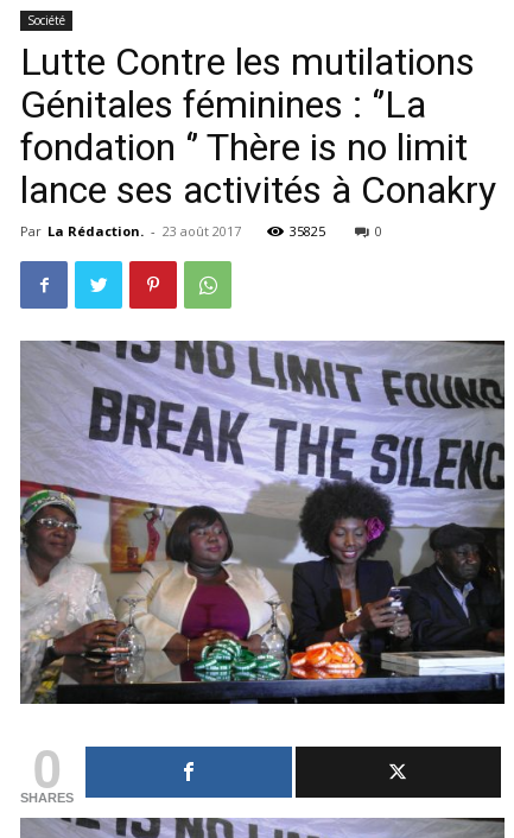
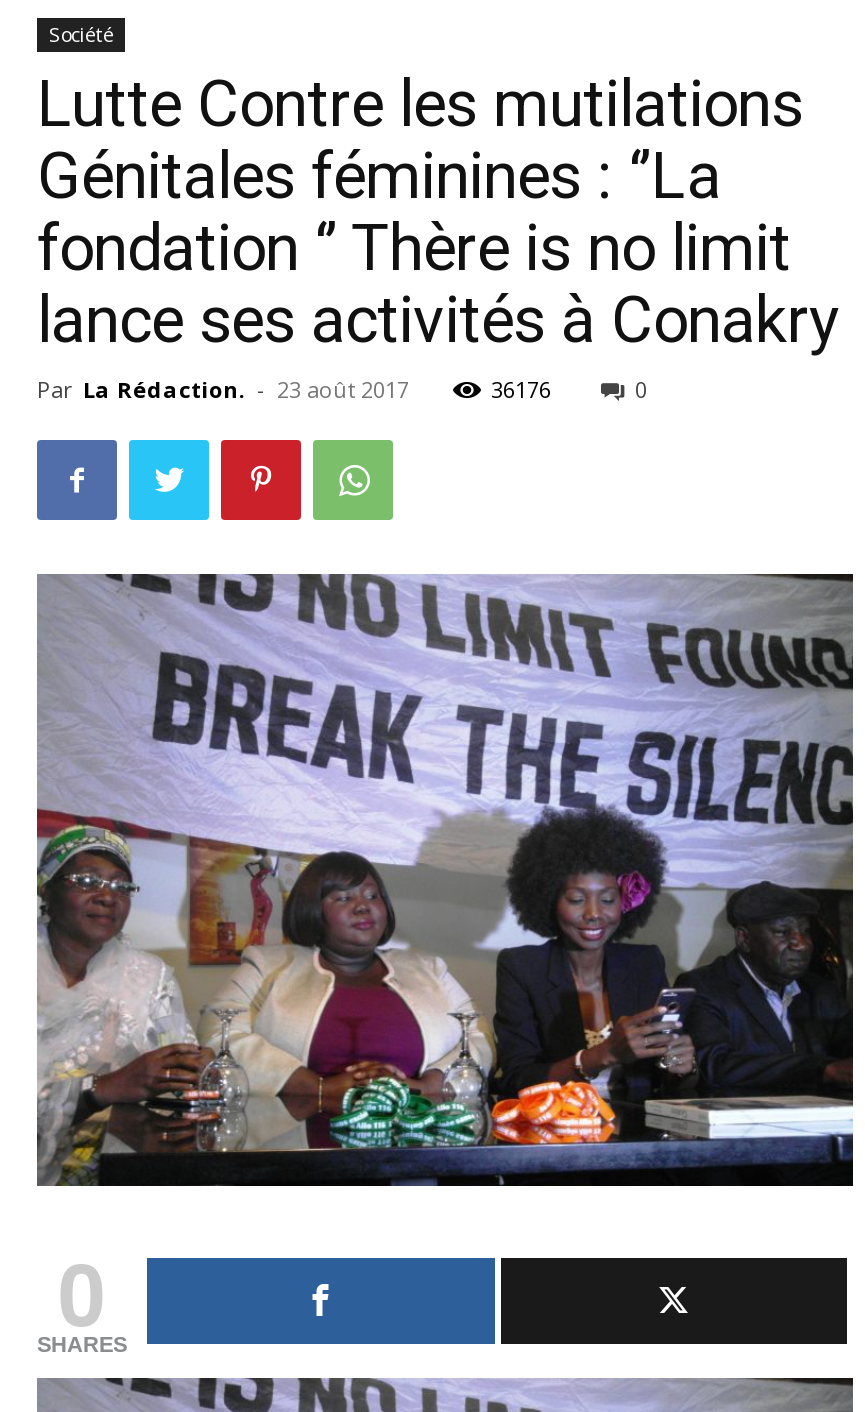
- 35825
+ 36176
